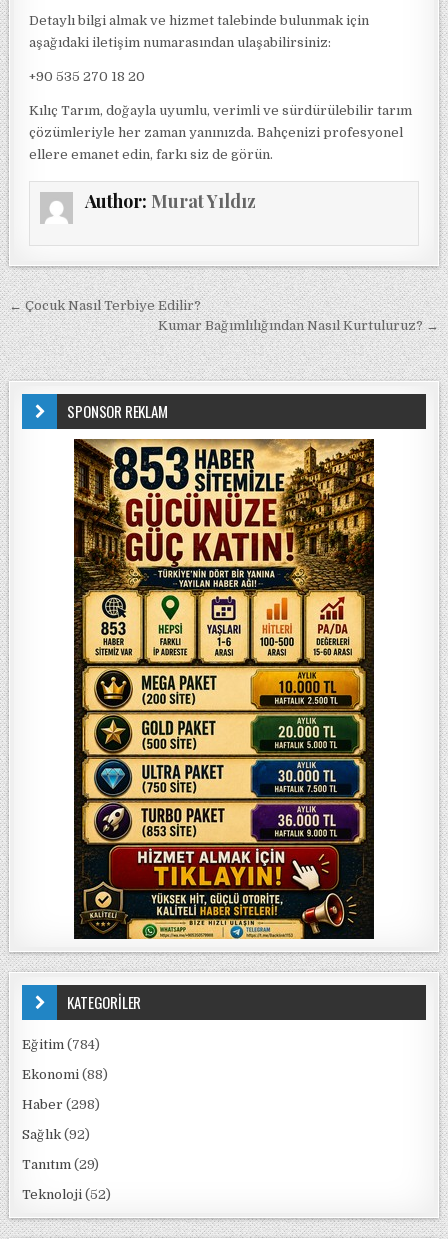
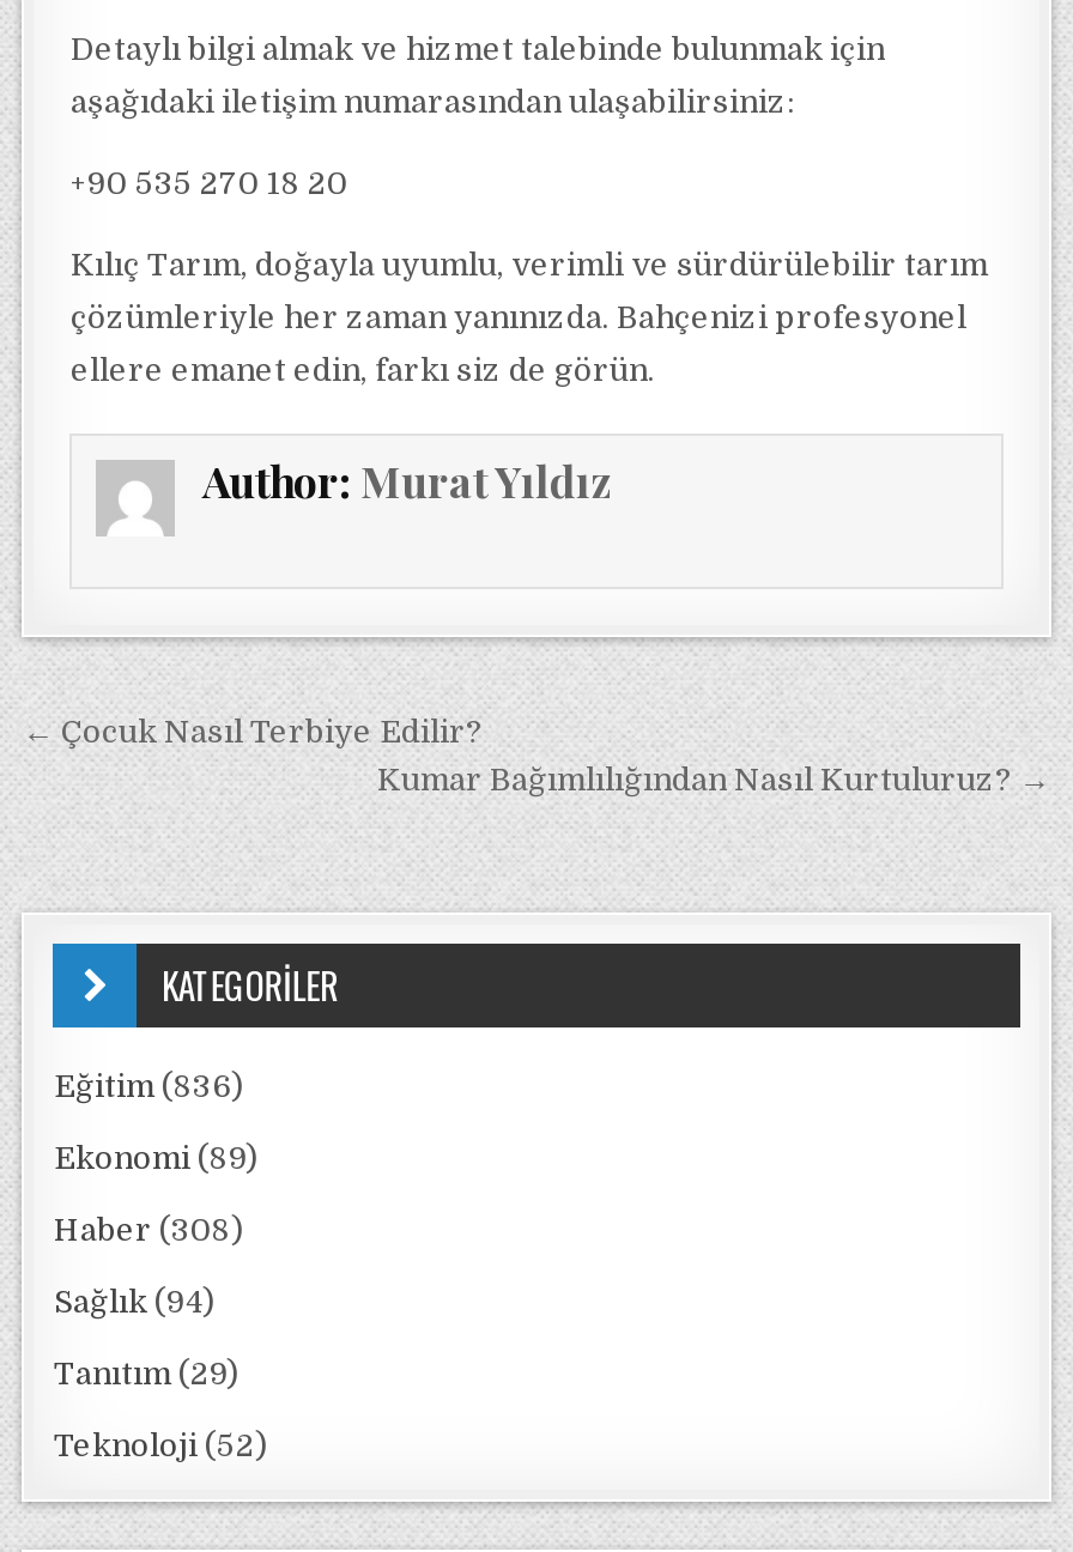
- SPONSOR REKLAM

- [image]

- Eğitim (784)
+ Eğitim (836)

- Ekonomi (88)
+ Ekonomi (89)

- Haber (298)
+ Haber (308)

- Sağlık (92)
+ Sağlık (94)
